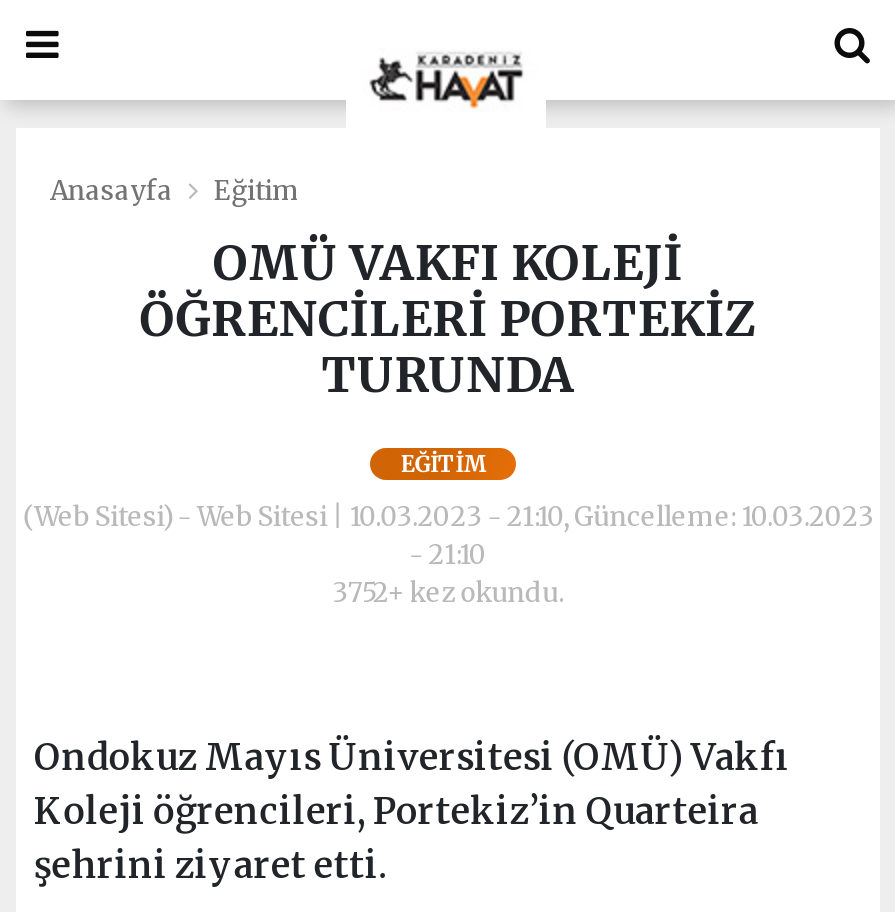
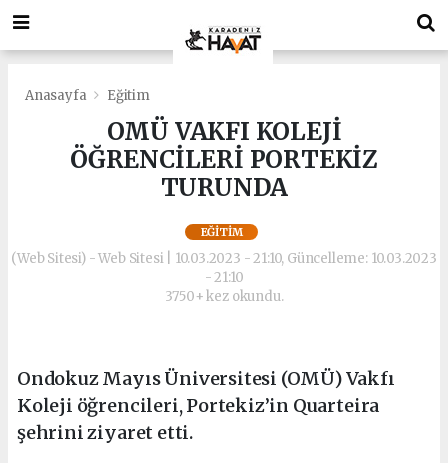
- 3752+ kez okundu.
+ 3750+ kez okundu.
